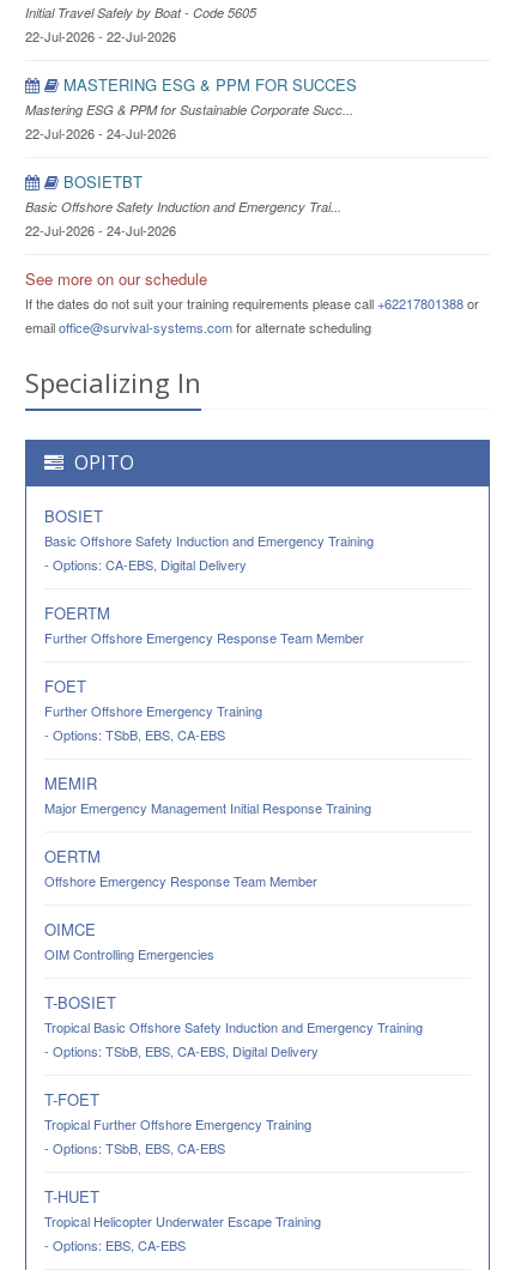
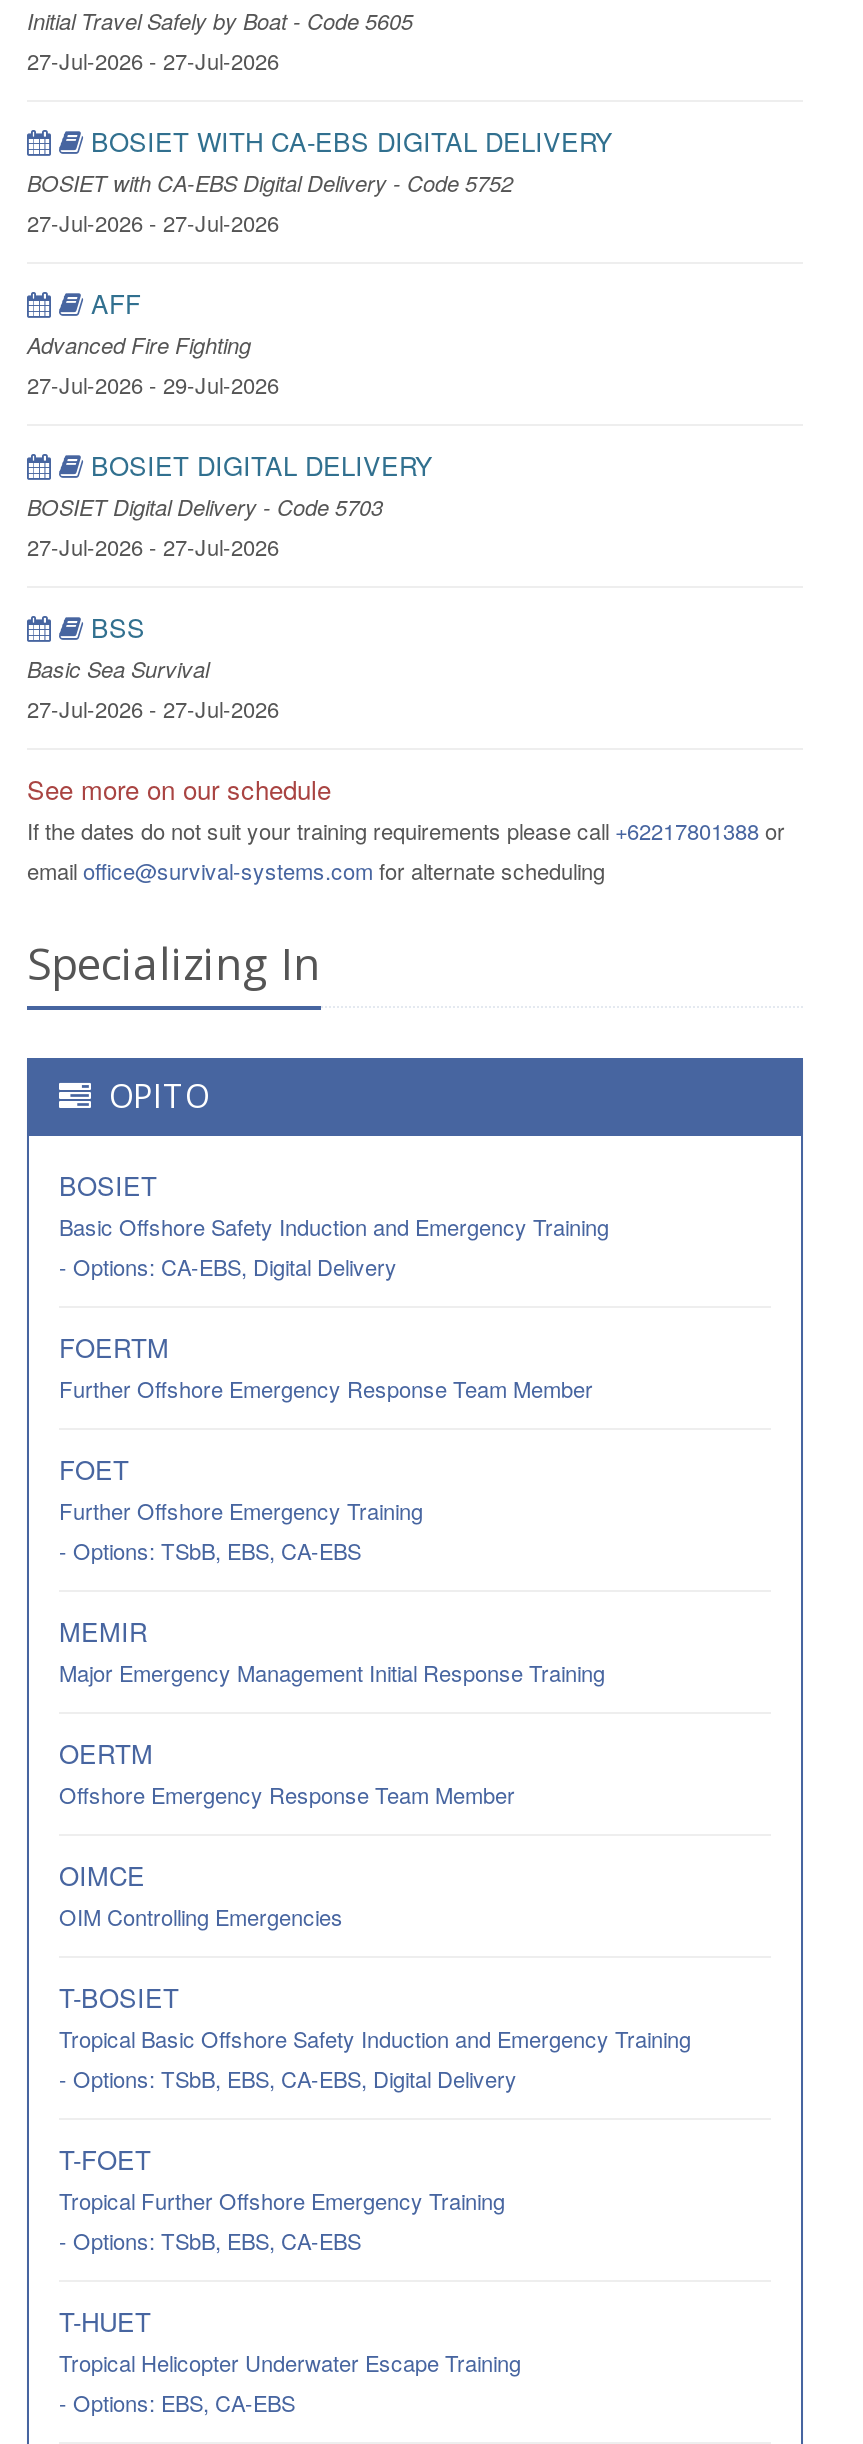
- 22-Jul-2026 - 22-Jul-2026
- MASTERING ESG & PPM FOR SUCCES
- Mastering ESG & PPM for Sustainable Corporate Succ...
- 22-Jul-2026 - 24-Jul-2026
- BOSIETBT
- Basic Offshore Safety Induction and Emergency Trai...
- 22-Jul-2026 - 24-Jul-2026
+ 27-Jul-2026 - 27-Jul-2026
+ BOSIET WITH CA-EBS DIGITAL DELIVERY
+ BOSIET with CA-EBS Digital Delivery - Code 5752
+ 27-Jul-2026 - 27-Jul-2026
+ AFF
+ Advanced Fire Fighting
+ 27-Jul-2026 - 29-Jul-2026
+ BOSIET DIGITAL DELIVERY
+ BOSIET Digital Delivery - Code 5703
+ 27-Jul-2026 - 27-Jul-2026
+ BSS
+ Basic Sea Survival
+ 27-Jul-2026 - 27-Jul-2026
